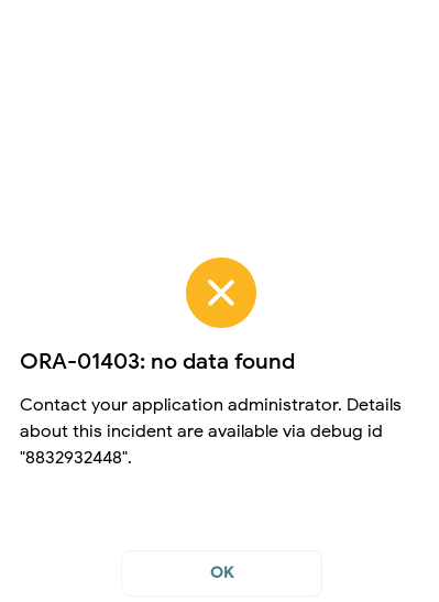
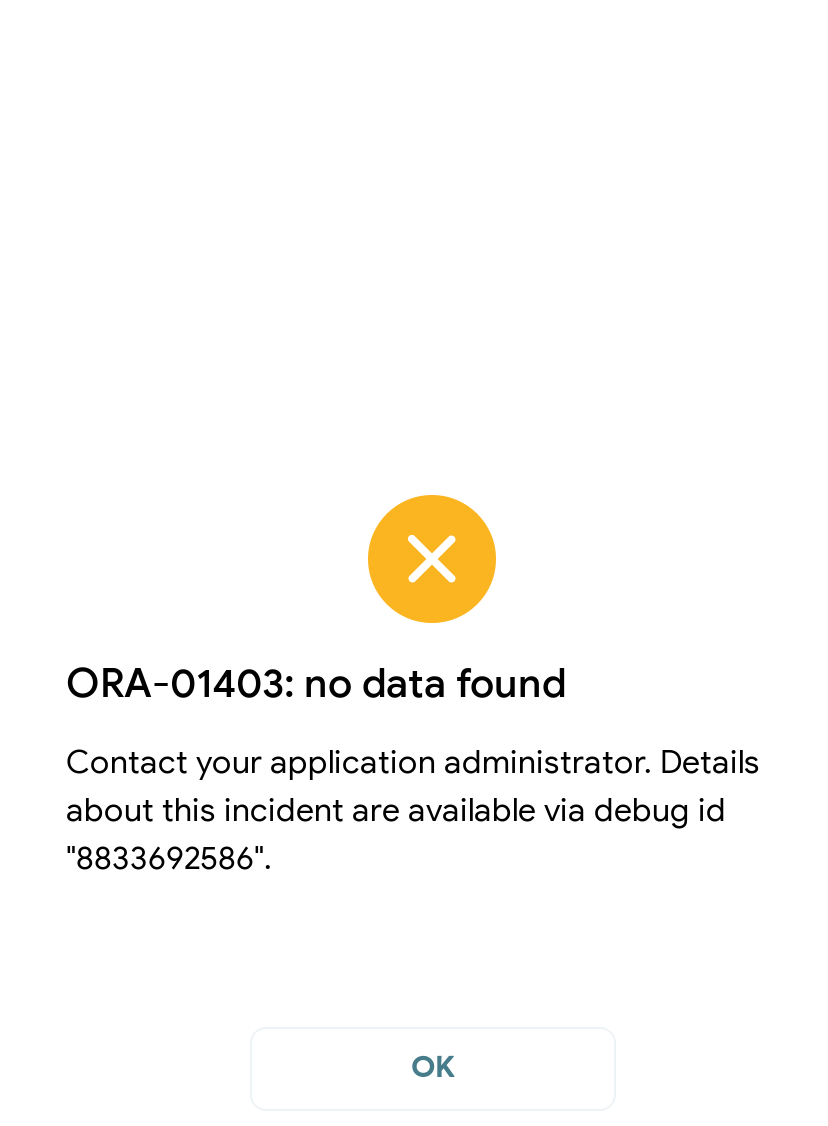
- "8832932448".
+ "8833692586".
